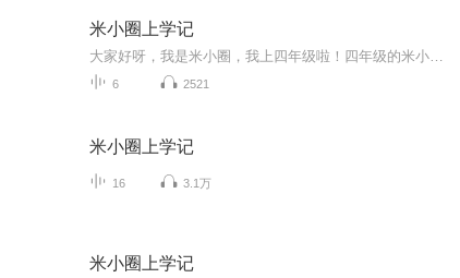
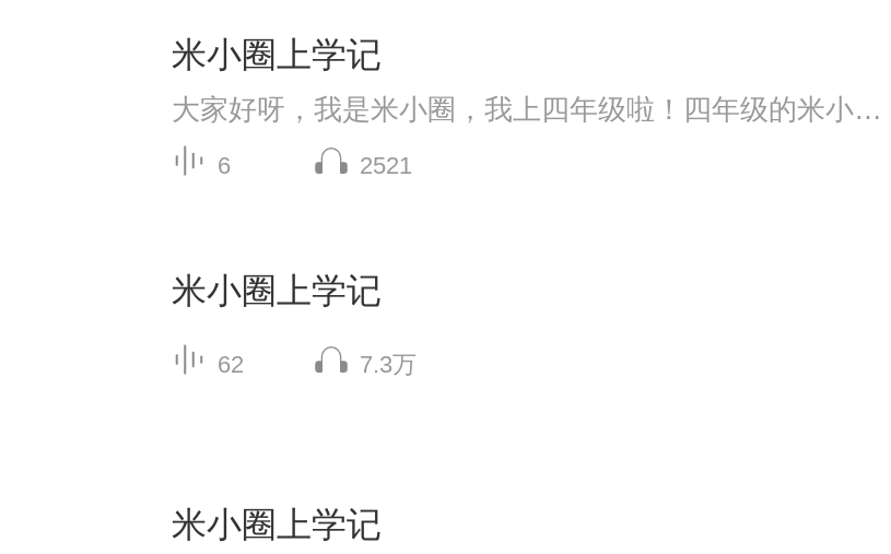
- 16
+ 62

- 3.1万
+ 7.3万
